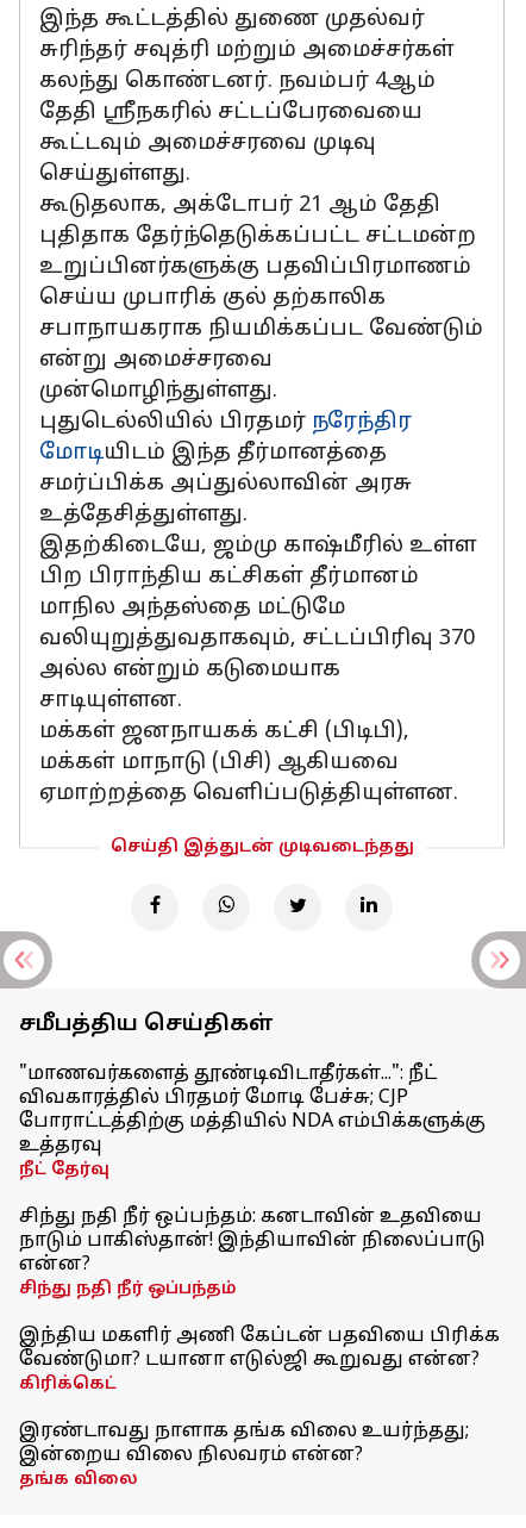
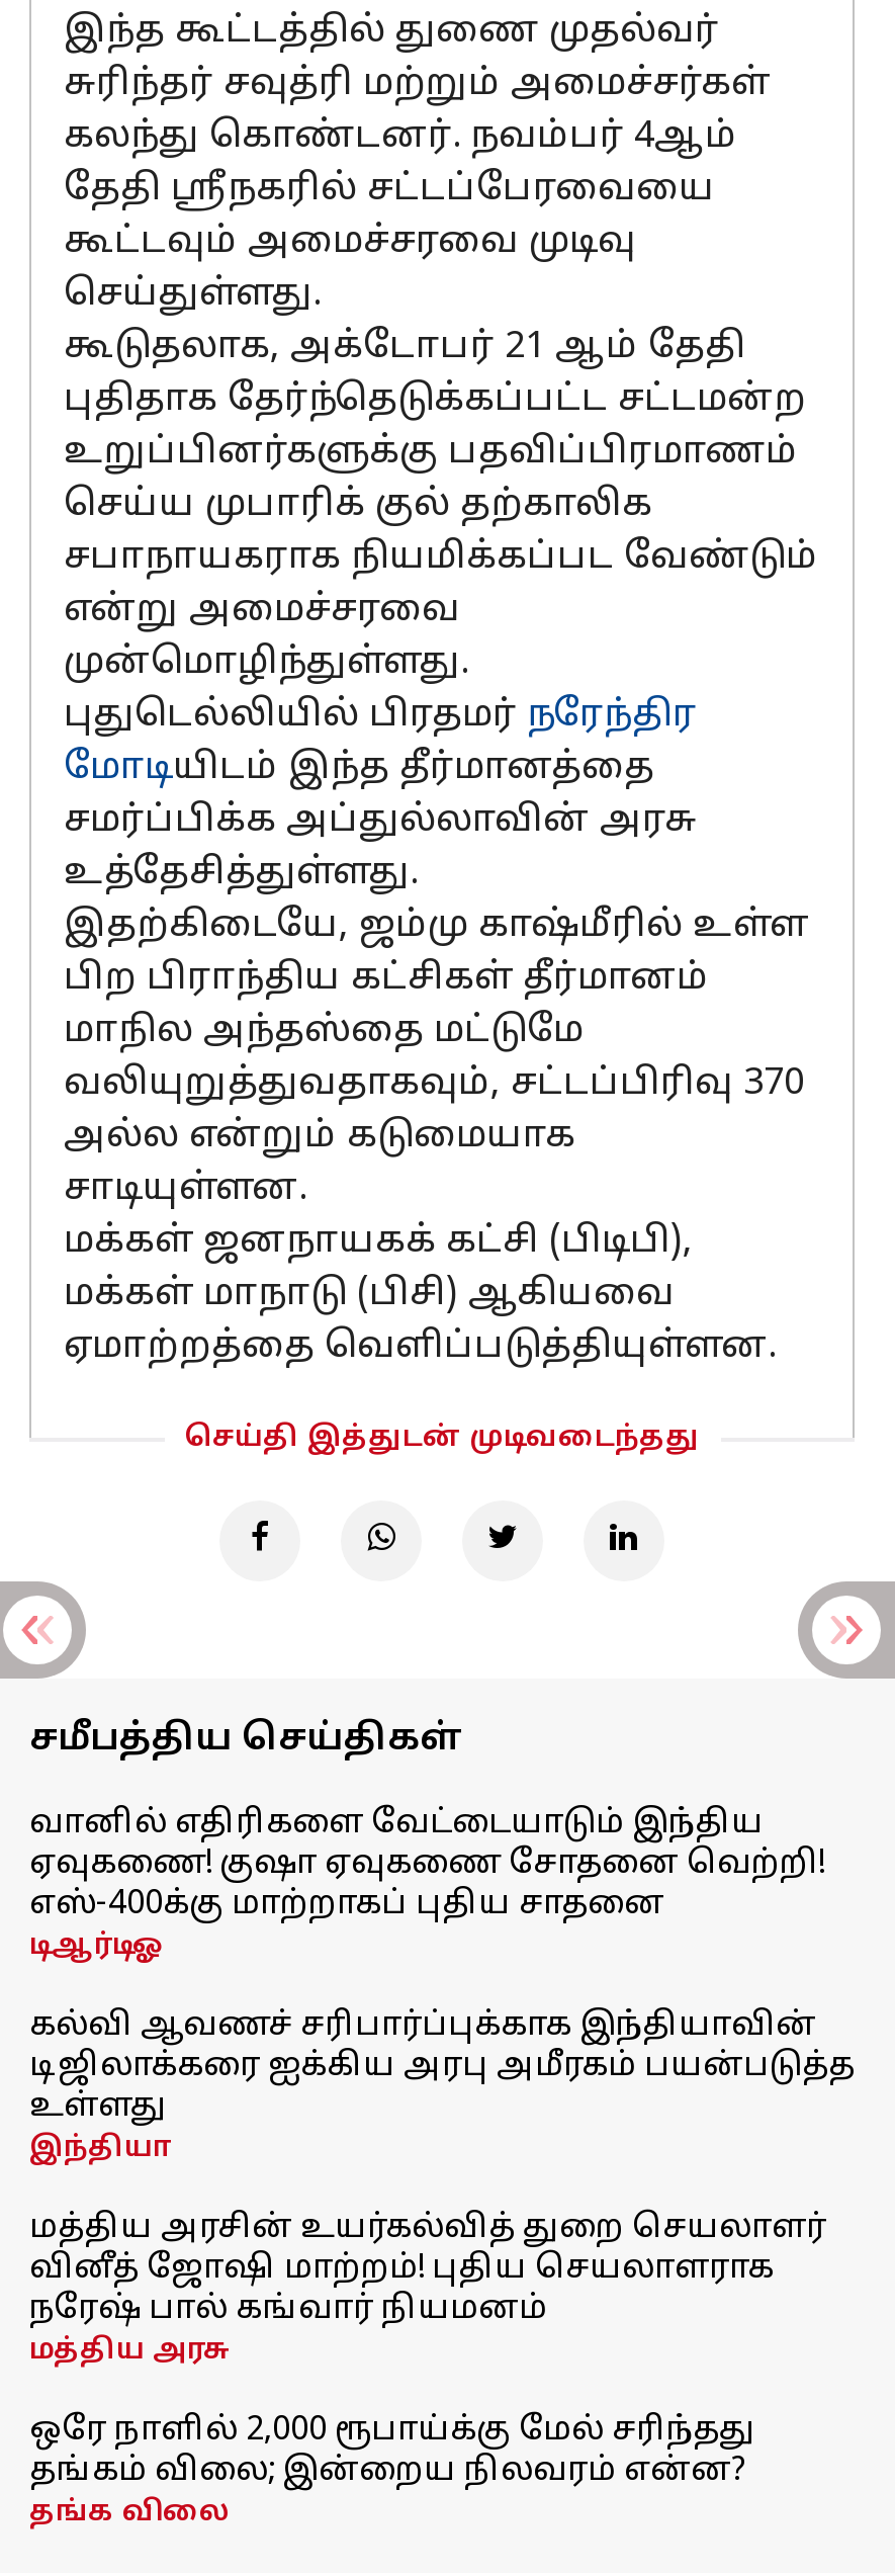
- "மாணவர்களைத் தூண்டிவிடாதீர்கள்...": நீட்
- விவகாரத்தில் பிரதமர் மோடி பேச்சு; CJP
- போராட்டத்திற்கு மத்தியில் NDA எம்பிக்களுக்கு
- உத்தரவு
- நீட் தேர்வு
+ வானில் எதிரிகளை வேட்டையாடும் இந்திய
+ ஏவுகணை! குஷா ஏவுகணை சோதனை வெற்றி!
+ எஸ்-400க்கு மாற்றாகப் புதிய சாதனை
+ டிஆர்டிஓ

- சிந்து நதி நீர் ஒப்பந்தம்: கனடாவின் உதவியை
- நாடும் பாகிஸ்தான்! இந்தியாவின் நிலைப்பாடு
- என்ன?
- சிந்து நதி நீர் ஒப்பந்தம்
+ கல்வி ஆவணச் சரிபார்ப்புக்காக இந்தியாவின்
+ டிஜிலாக்கரை ஐக்கிய அரபு அமீரகம் பயன்படுத்த
+ உள்ளது
+ இந்தியா

- இந்திய மகளிர் அணி கேப்டன் பதவியை பிரிக்க
- வேண்டுமா? டயானா எடுல்ஜி கூறுவது என்ன?
- கிரிக்கெட்
+ மத்திய அரசின் உயர்கல்வித் துறை செயலாளர்
+ வினீத் ஜோஷி மாற்றம்! புதிய செயலாளராக
+ நரேஷ் பால் கங்வார் நியமனம்
+ மத்திய அரசு

- இரண்டாவது நாளாக தங்க விலை உயர்ந்தது;
- இன்றைய விலை நிலவரம் என்ன?
+ ஒரே நாளில் 2,000 ரூபாய்க்கு மேல் சரிந்தது
+ தங்கம் விலை; இன்றைய நிலவரம் என்ன?
